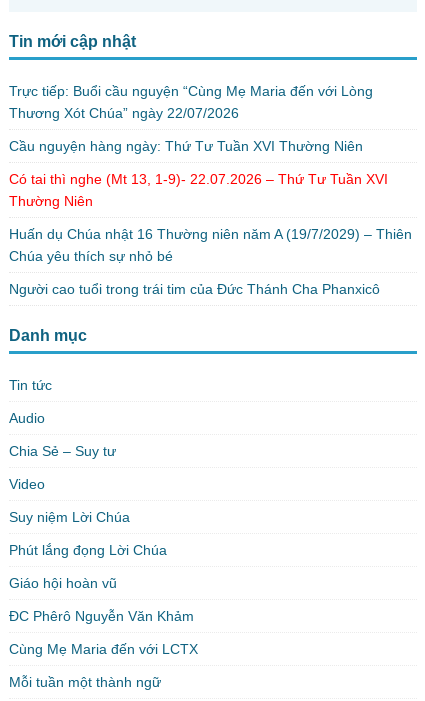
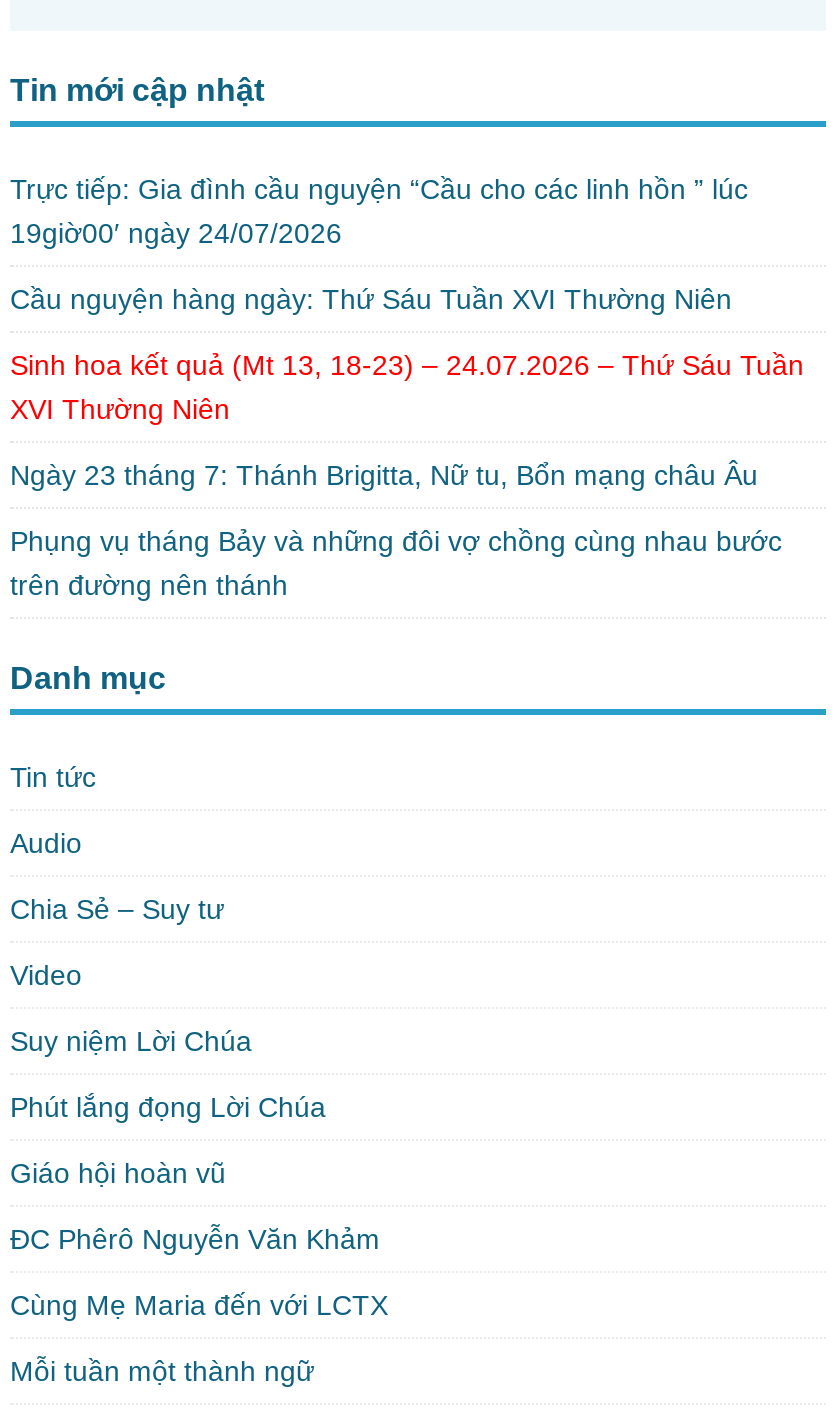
- Trực tiếp: Buổi cầu nguyện “Cùng Mẹ Maria đến với Lòng
- Thương Xót Chúa” ngày 22/07/2026
+ Trực tiếp: Gia đình cầu nguyện “Cầu cho các linh hồn ” lúc
+ 19giờ00′ ngày 24/07/2026

- Cầu nguyện hàng ngày: Thứ Tư Tuần XVI Thường Niên
+ Cầu nguyện hàng ngày: Thứ Sáu Tuần XVI Thường Niên

- Có tai thì nghe (Mt 13, 1-9)- 22.07.2026 – Thứ Tư Tuần XVI
- Thường Niên
+ Sinh hoa kết quả (Mt 13, 18-23) – 24.07.2026 – Thứ Sáu Tuần
+ XVI Thường Niên

- Huấn dụ Chúa nhật 16 Thường niên năm A (19/7/2029) – Thiên
- Chúa yêu thích sự nhỏ bé
+ Ngày 23 tháng 7: Thánh Brigitta, Nữ tu, Bổn mạng châu Âu

- Người cao tuổi trong trái tim của Đức Thánh Cha Phanxicô
+ Phụng vụ tháng Bảy và những đôi vợ chồng cùng nhau bước
+ trên đường nên thánh
